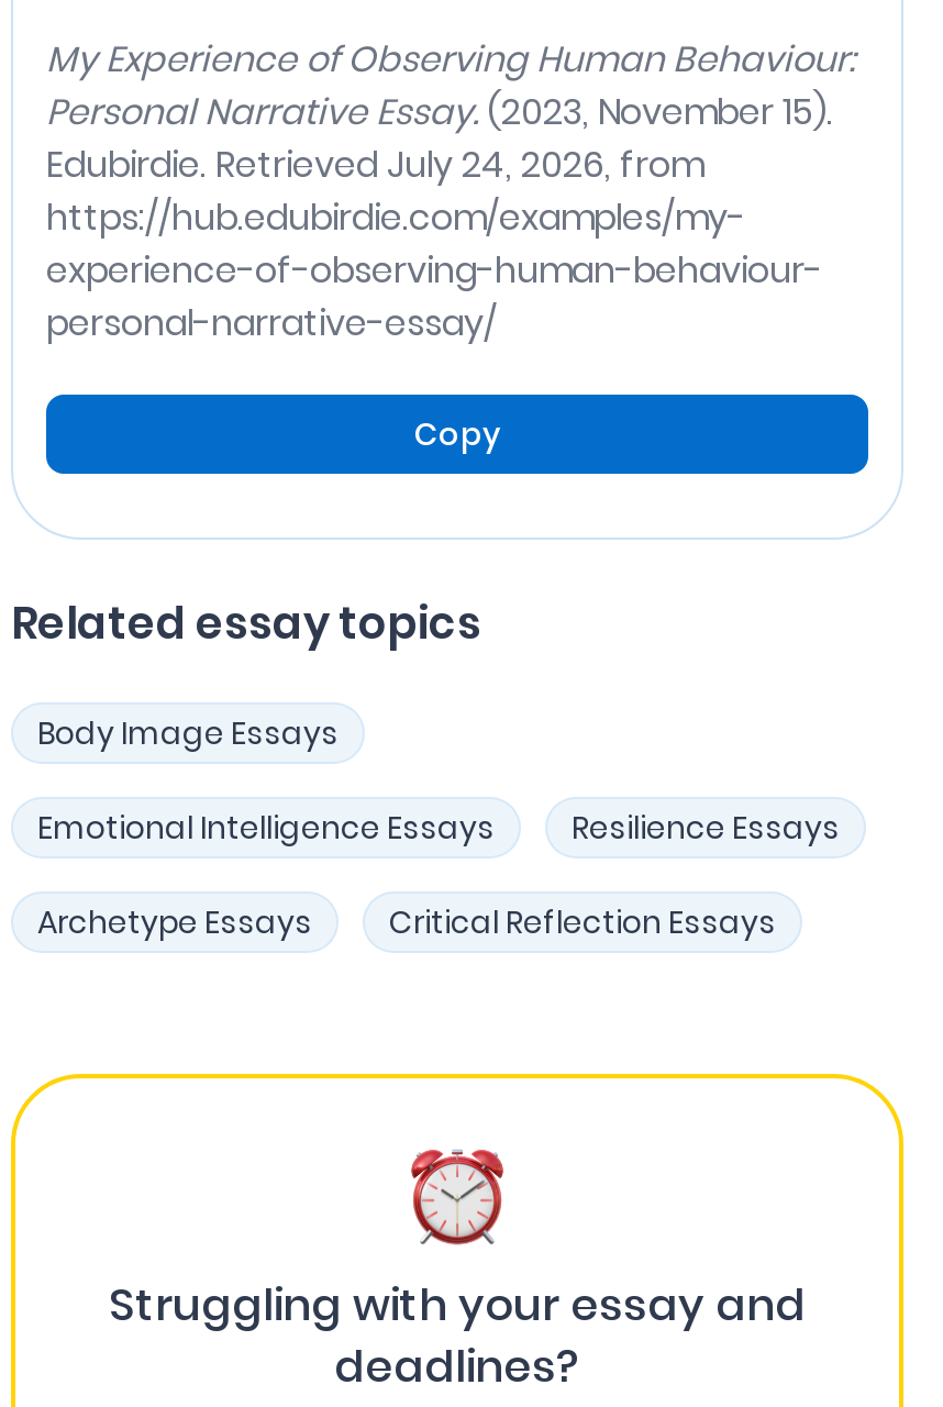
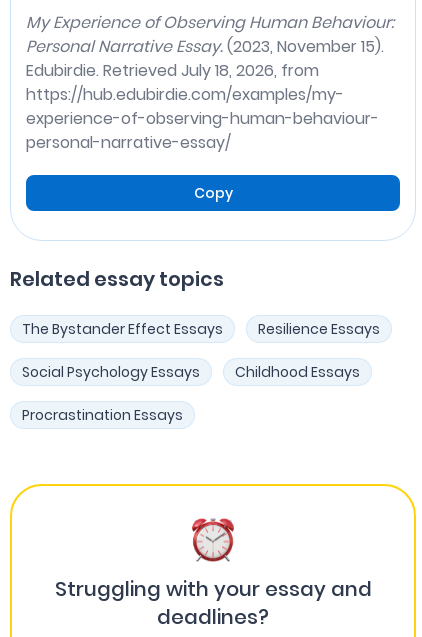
- Edubirdie. Retrieved July 24, 2026, from
+ Edubirdie. Retrieved July 18, 2026, from

- Body Image Essays
- Emotional Intelligence Essays
+ The Bystander Effect Essays

moved up: Resilience Essays

- Archetype Essays
- Critical Reflection Essays
+ Social Psychology Essays
+ Childhood Essays
+ Procrastination Essays
